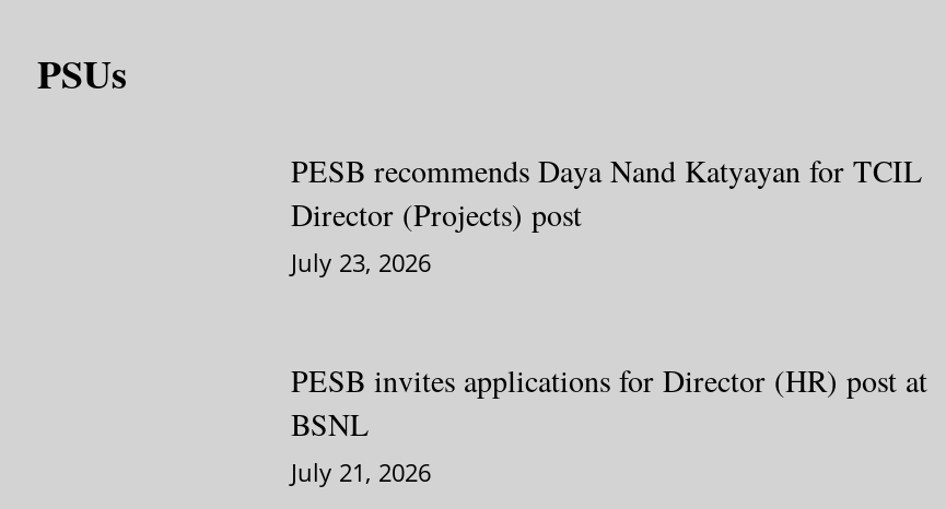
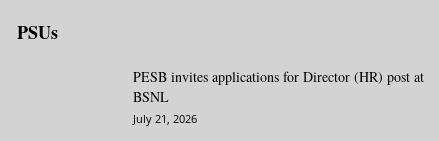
- PESB recommends Daya Nand Katyayan for TCIL
- Director (Projects) post
- July 23, 2026
